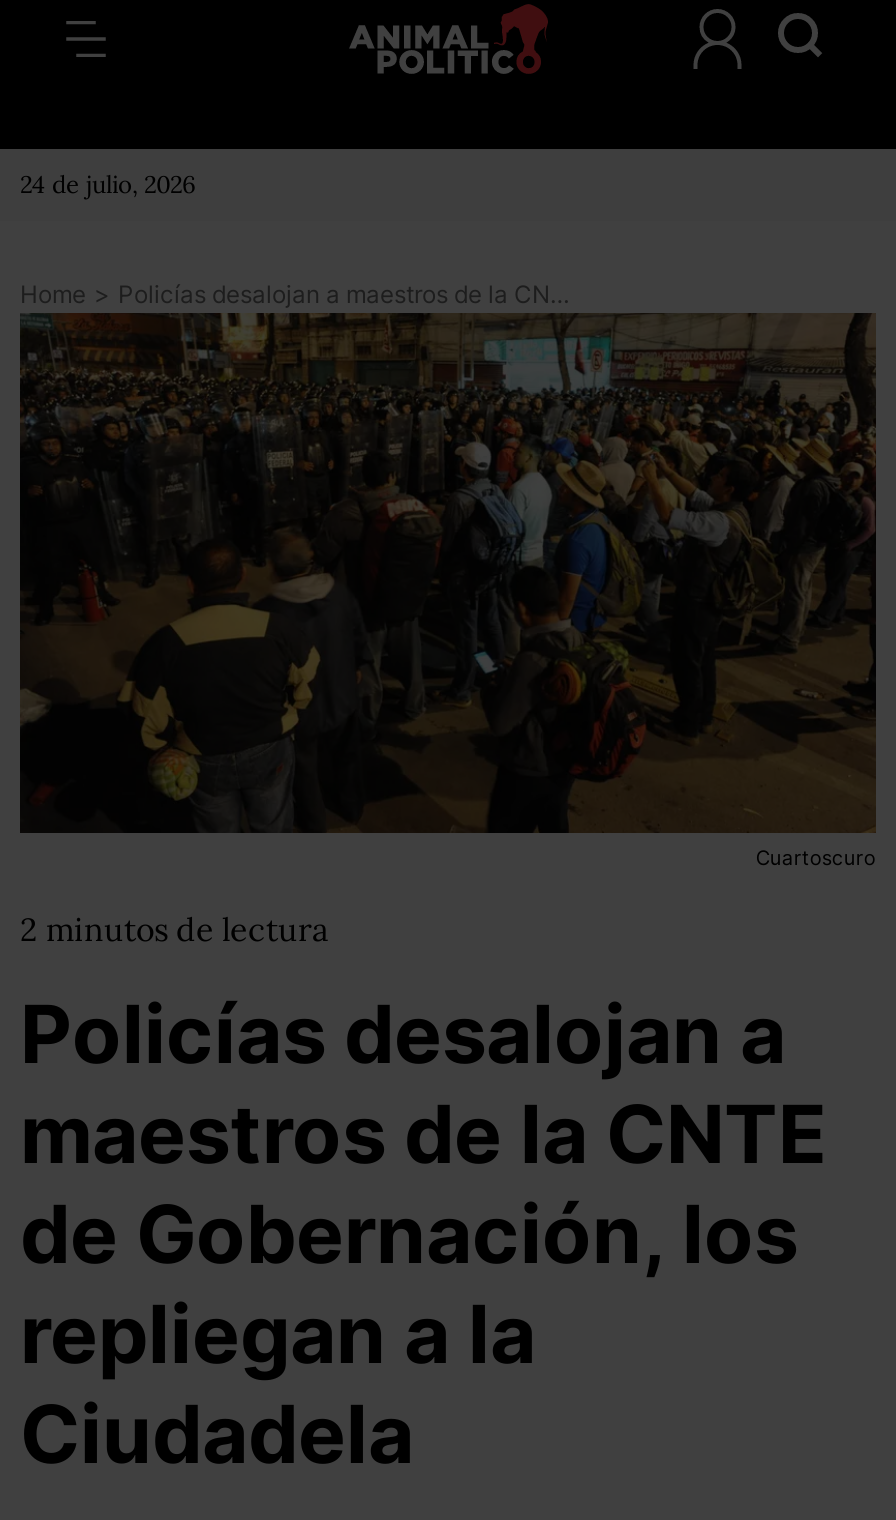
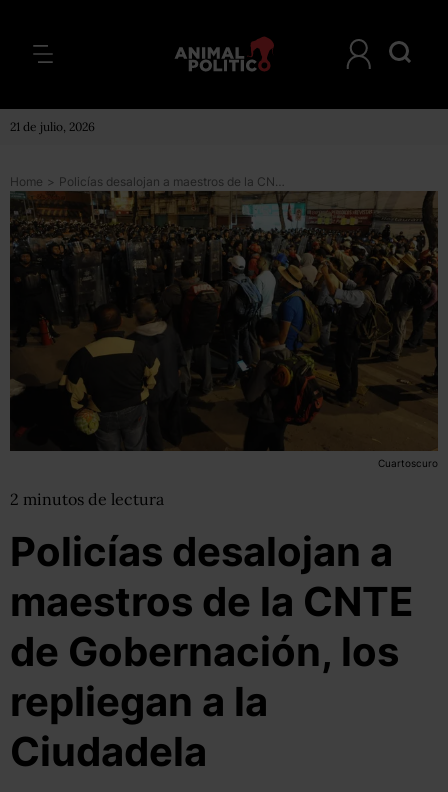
- 24 de julio, 2026
+ 21 de julio, 2026
